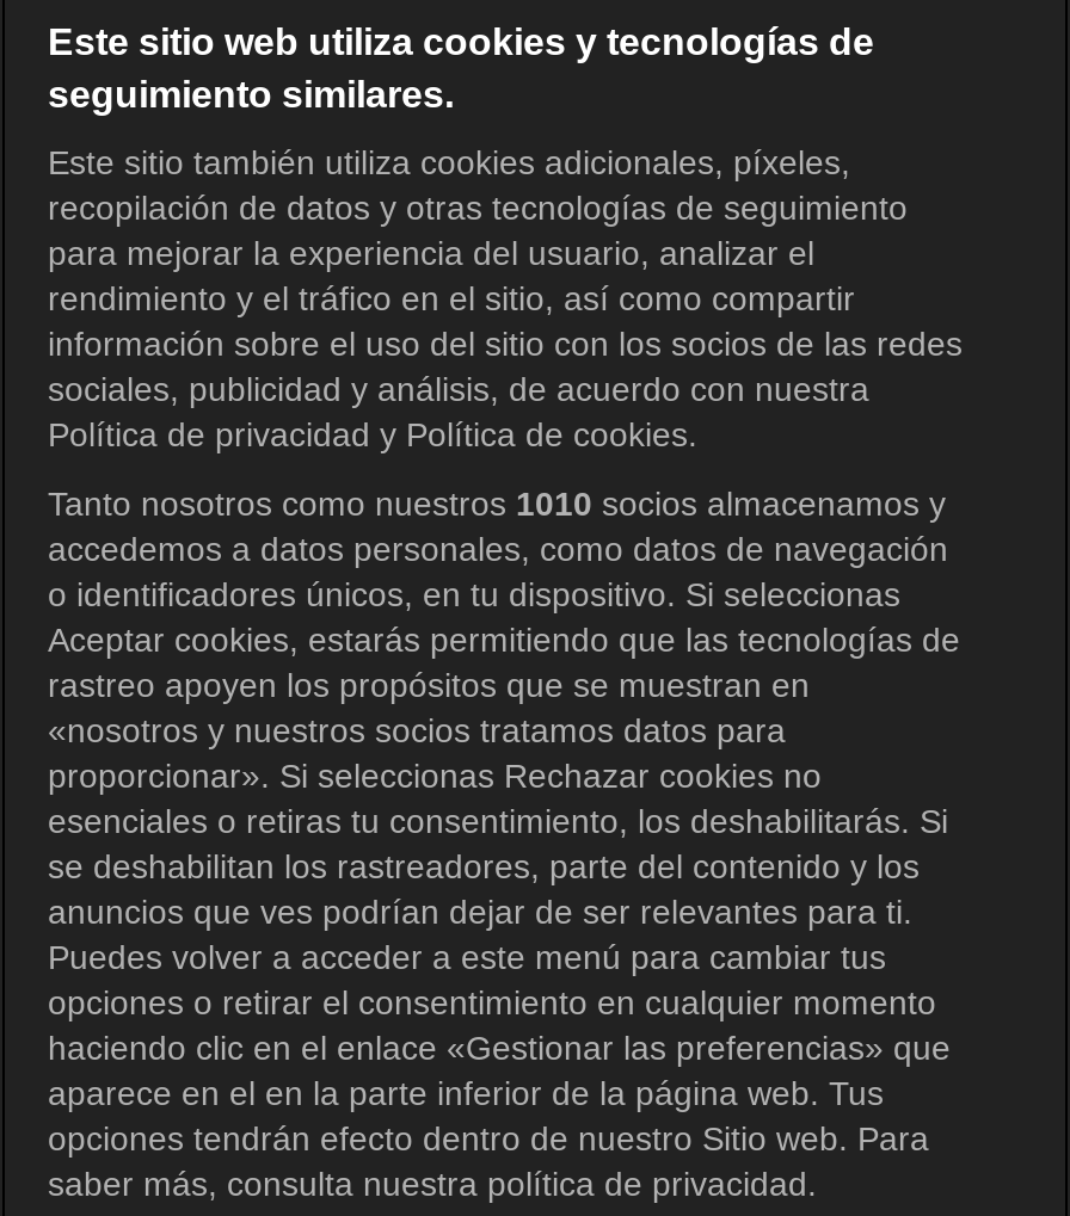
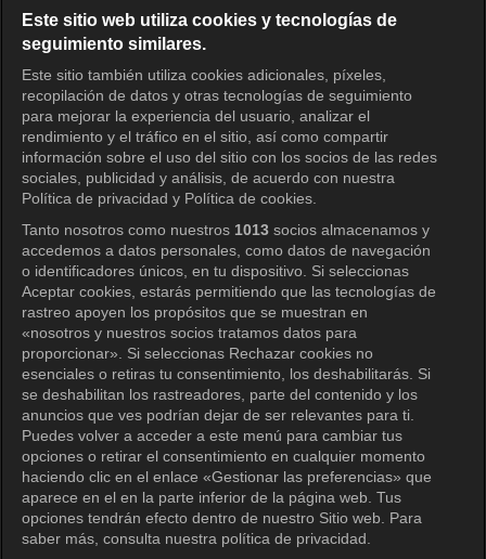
- Tanto nosotros como nuestros 1010 socios almacenamos y
+ Tanto nosotros como nuestros 1013 socios almacenamos y
